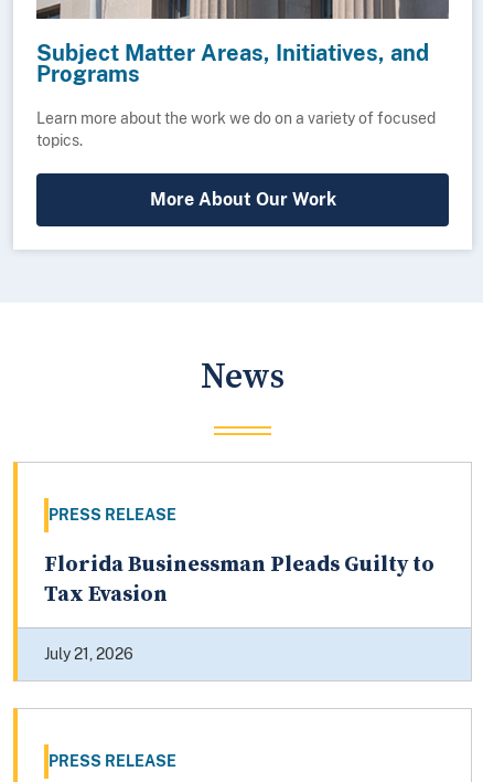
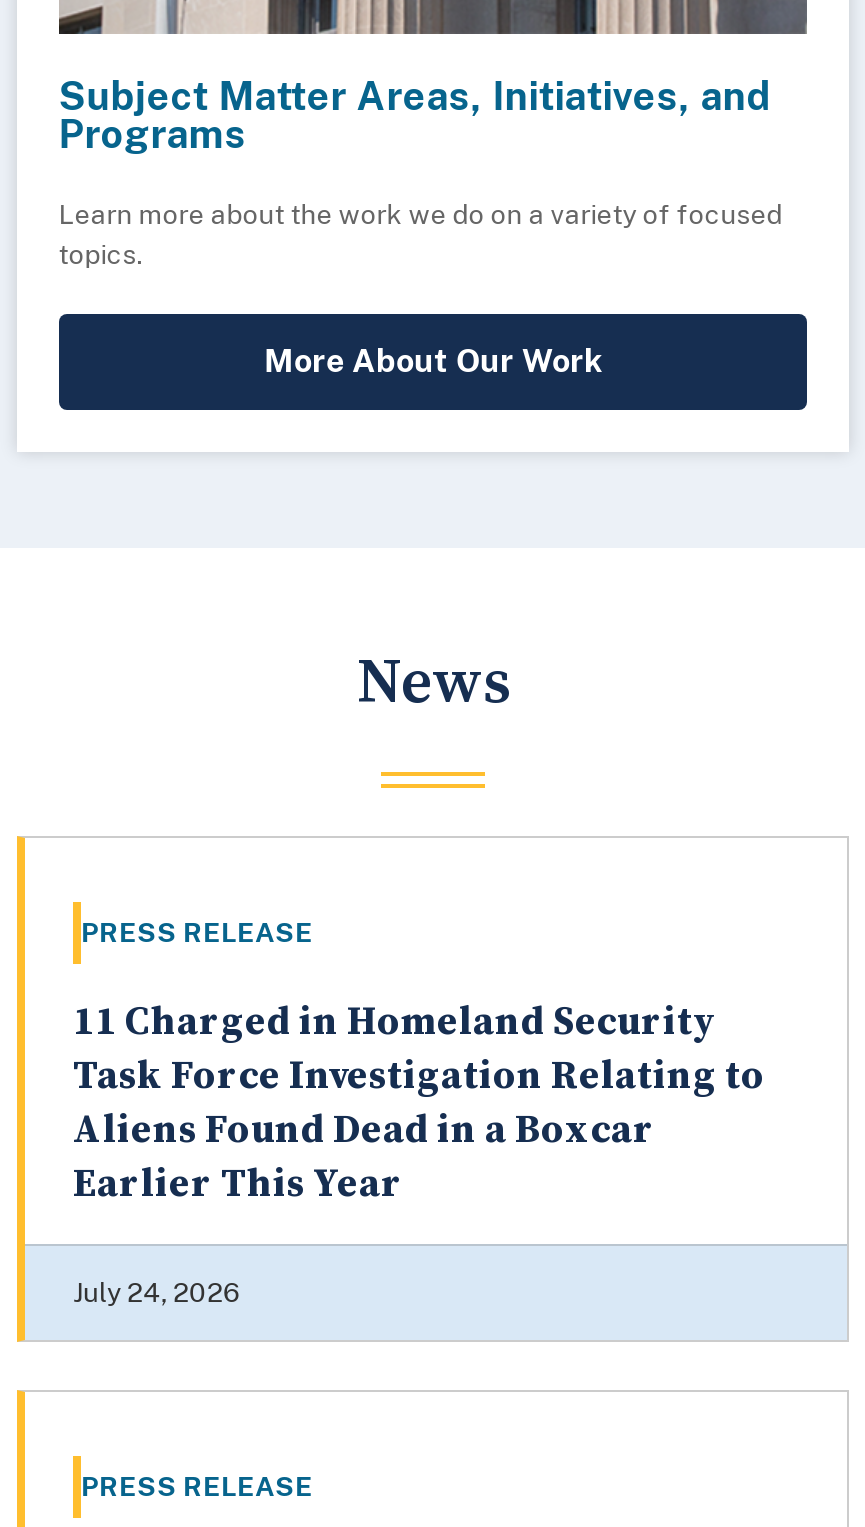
- Florida Businessman Pleads Guilty to
- Tax Evasion
+ 11 Charged in Homeland Security
+ Task Force Investigation Relating to
+ Aliens Found Dead in a Boxcar
+ Earlier This Year

- July 21, 2026
+ July 24, 2026
